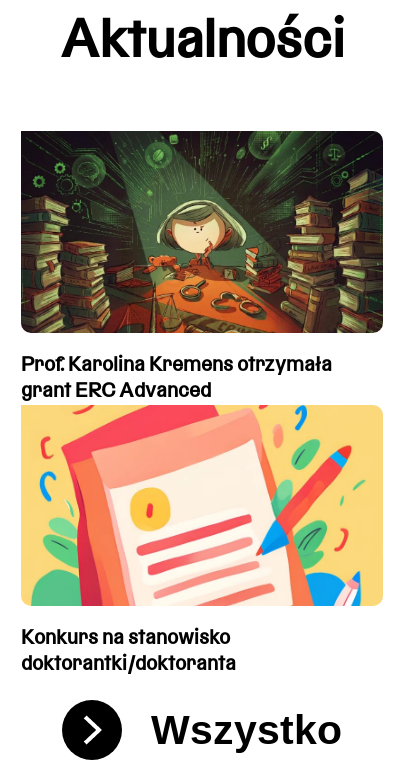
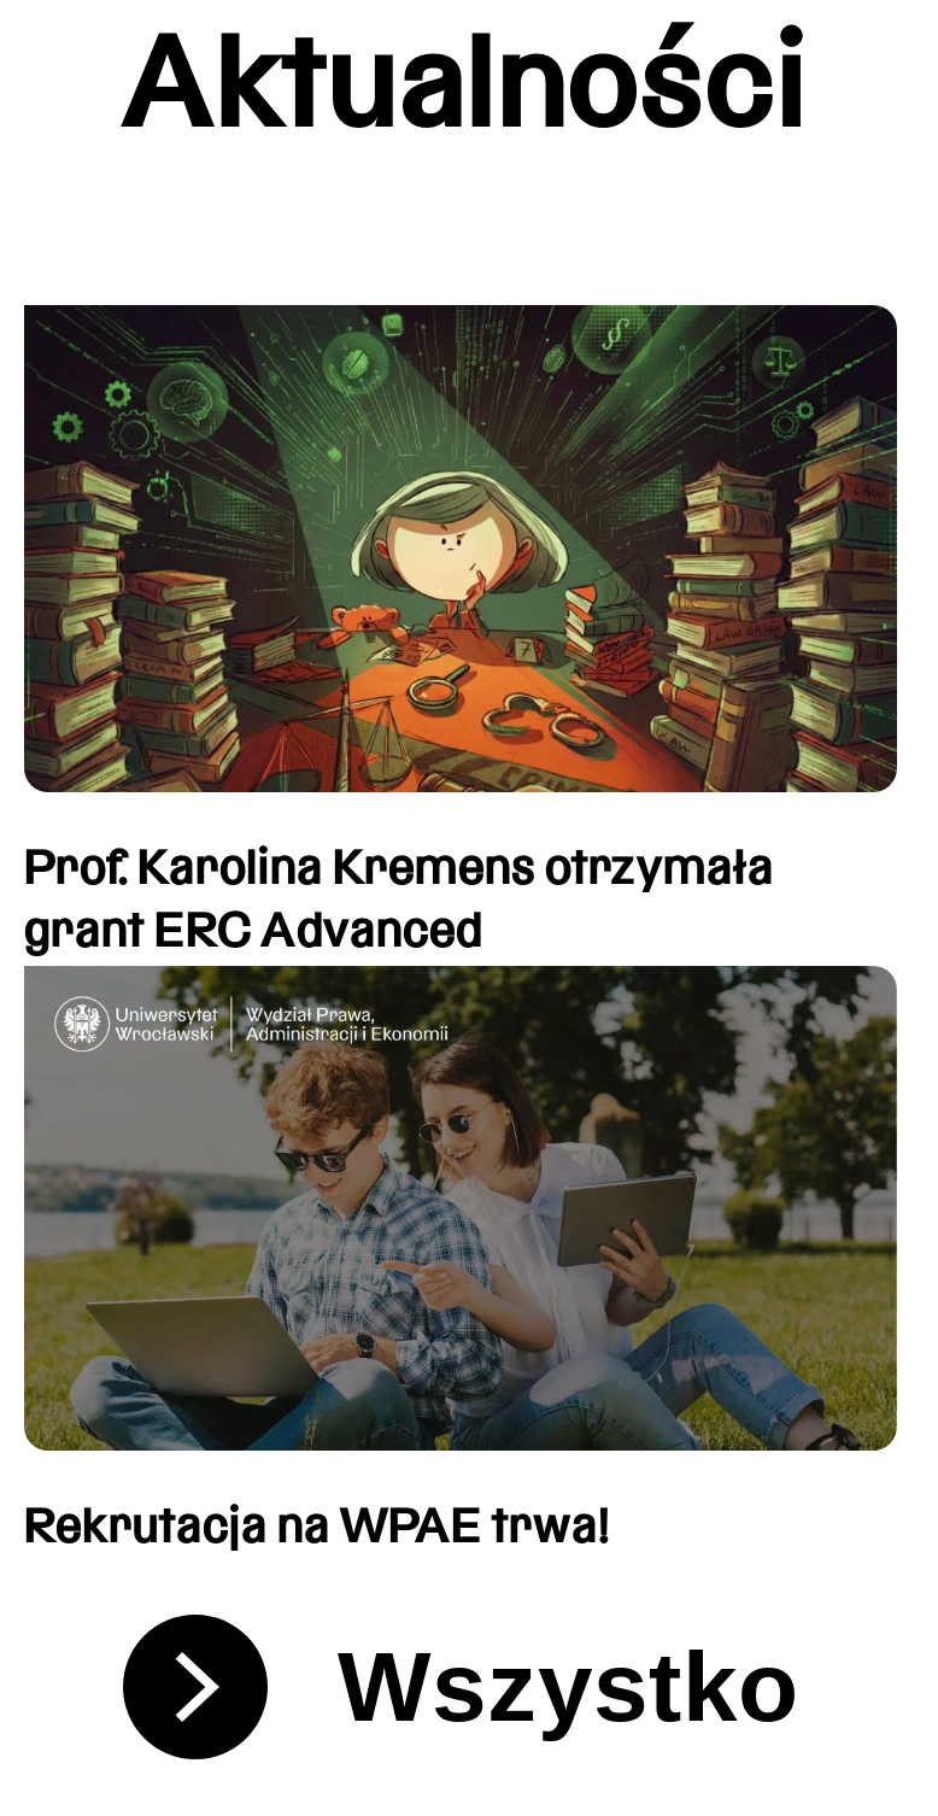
- [image]
- Konkurs na stanowisko
- doktorantki/doktoranta
+ [image]
+ Rekrutacja na WPAE trwa!
